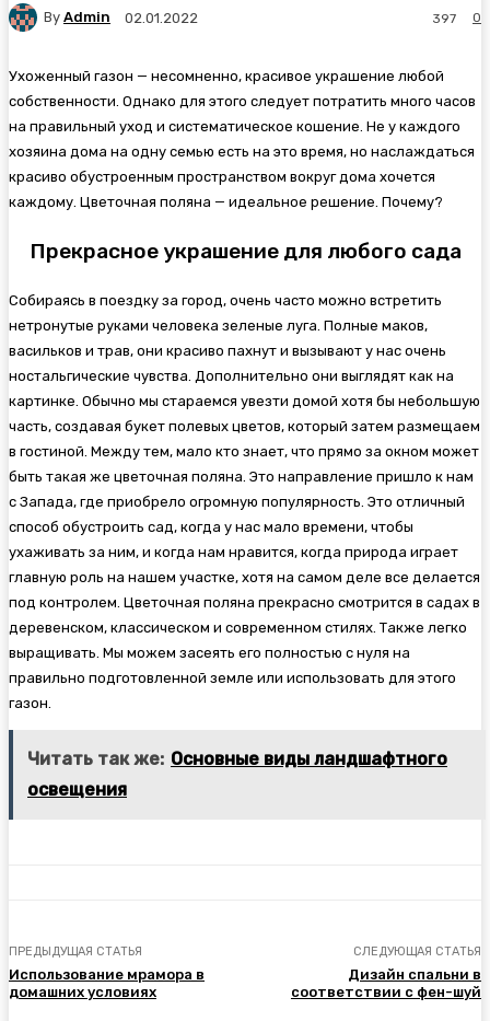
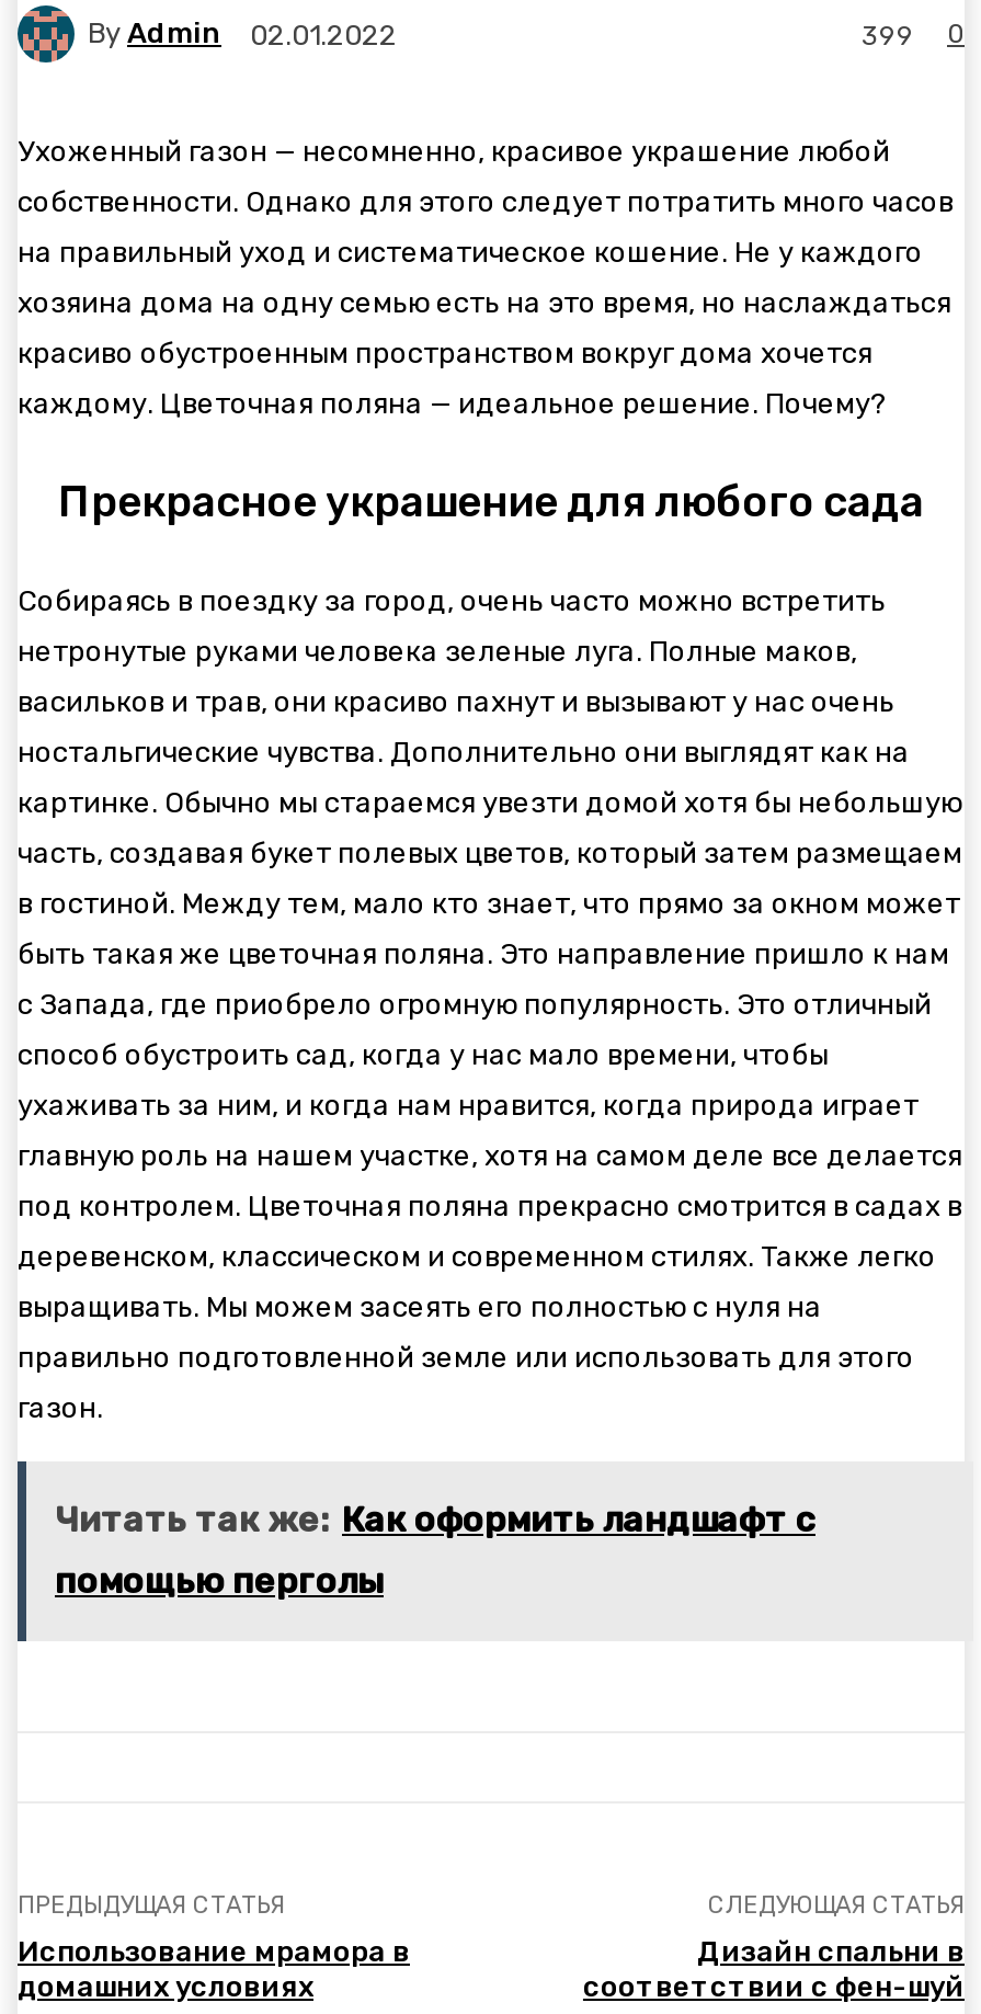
- 397 0
+ 399 0

- Читать так же: Основные виды ландшафтного
+ Читать так же: Как оформить ландшафт с

- освещения
+ помощью перголы
